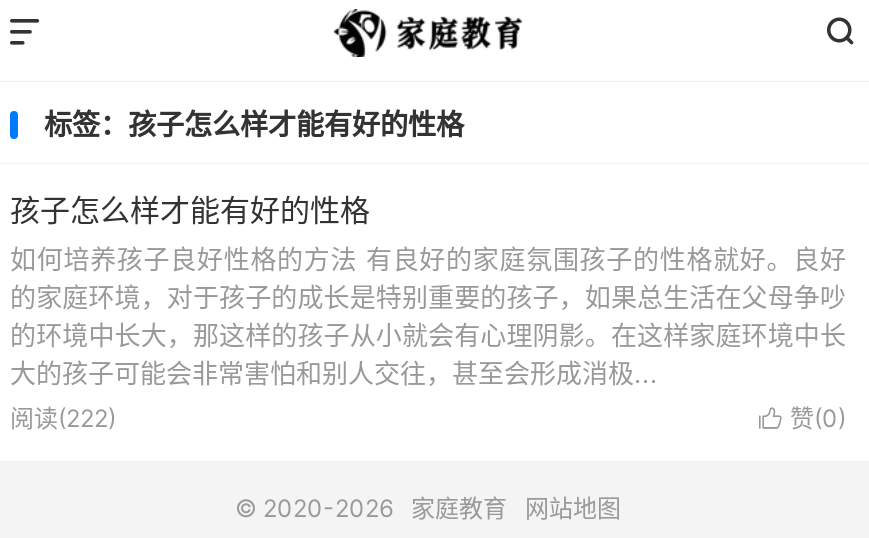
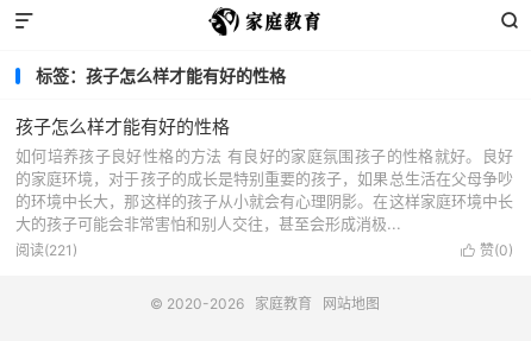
- 阅读(222)
+ 阅读(221)
